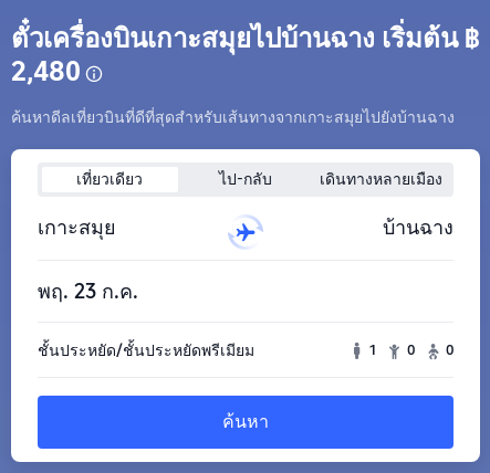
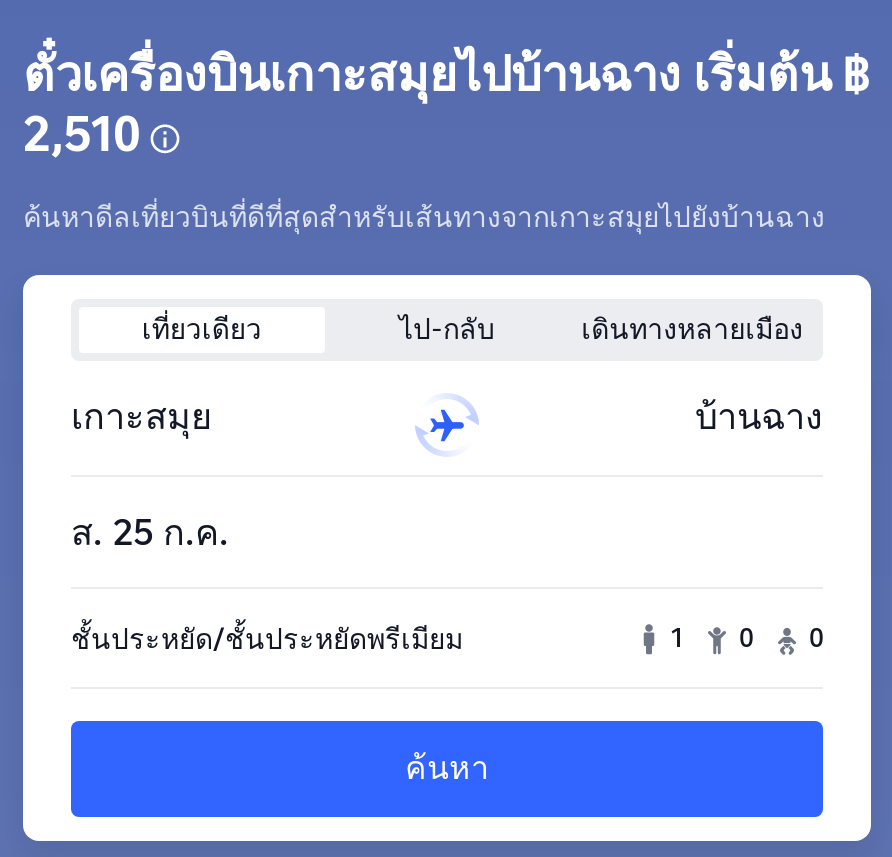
- 2,480
+ 2,510

- พฤ. 23 ก.ค.
+ ส. 25 ก.ค.
